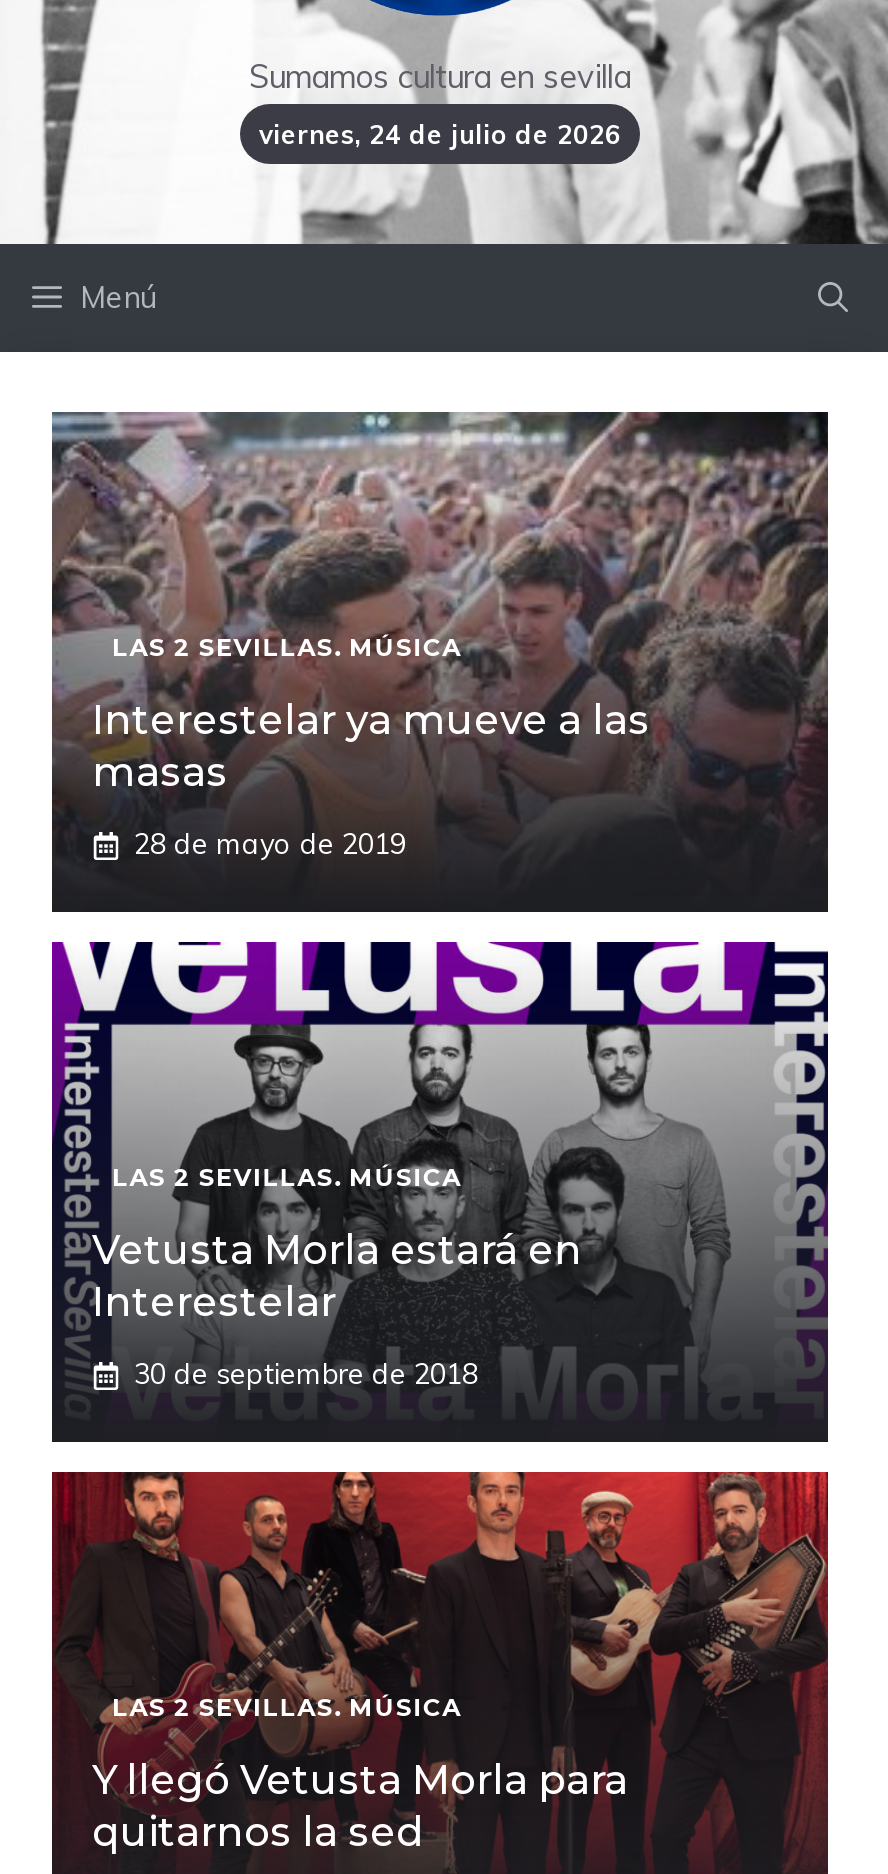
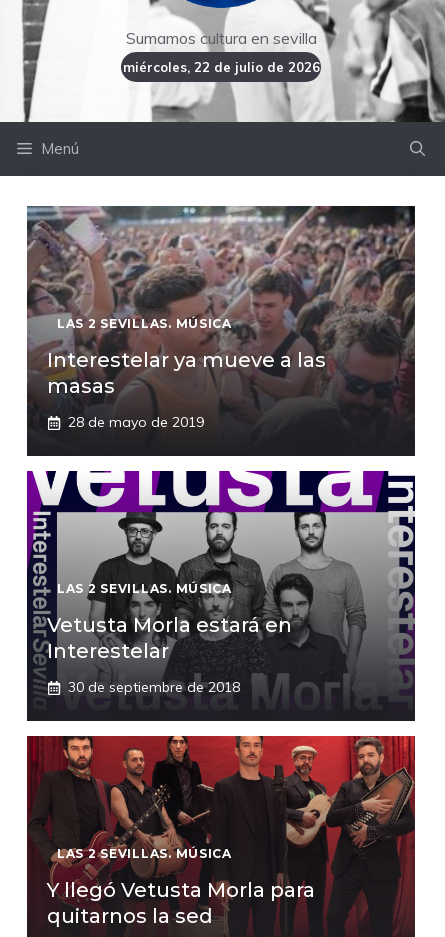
- viernes, 24 de julio de 2026
+ miércoles, 22 de julio de 2026
